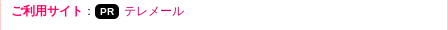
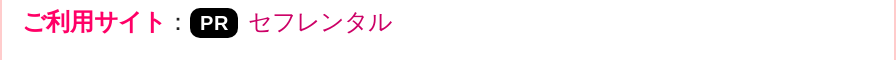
- テレメール
+ セフレンタル
